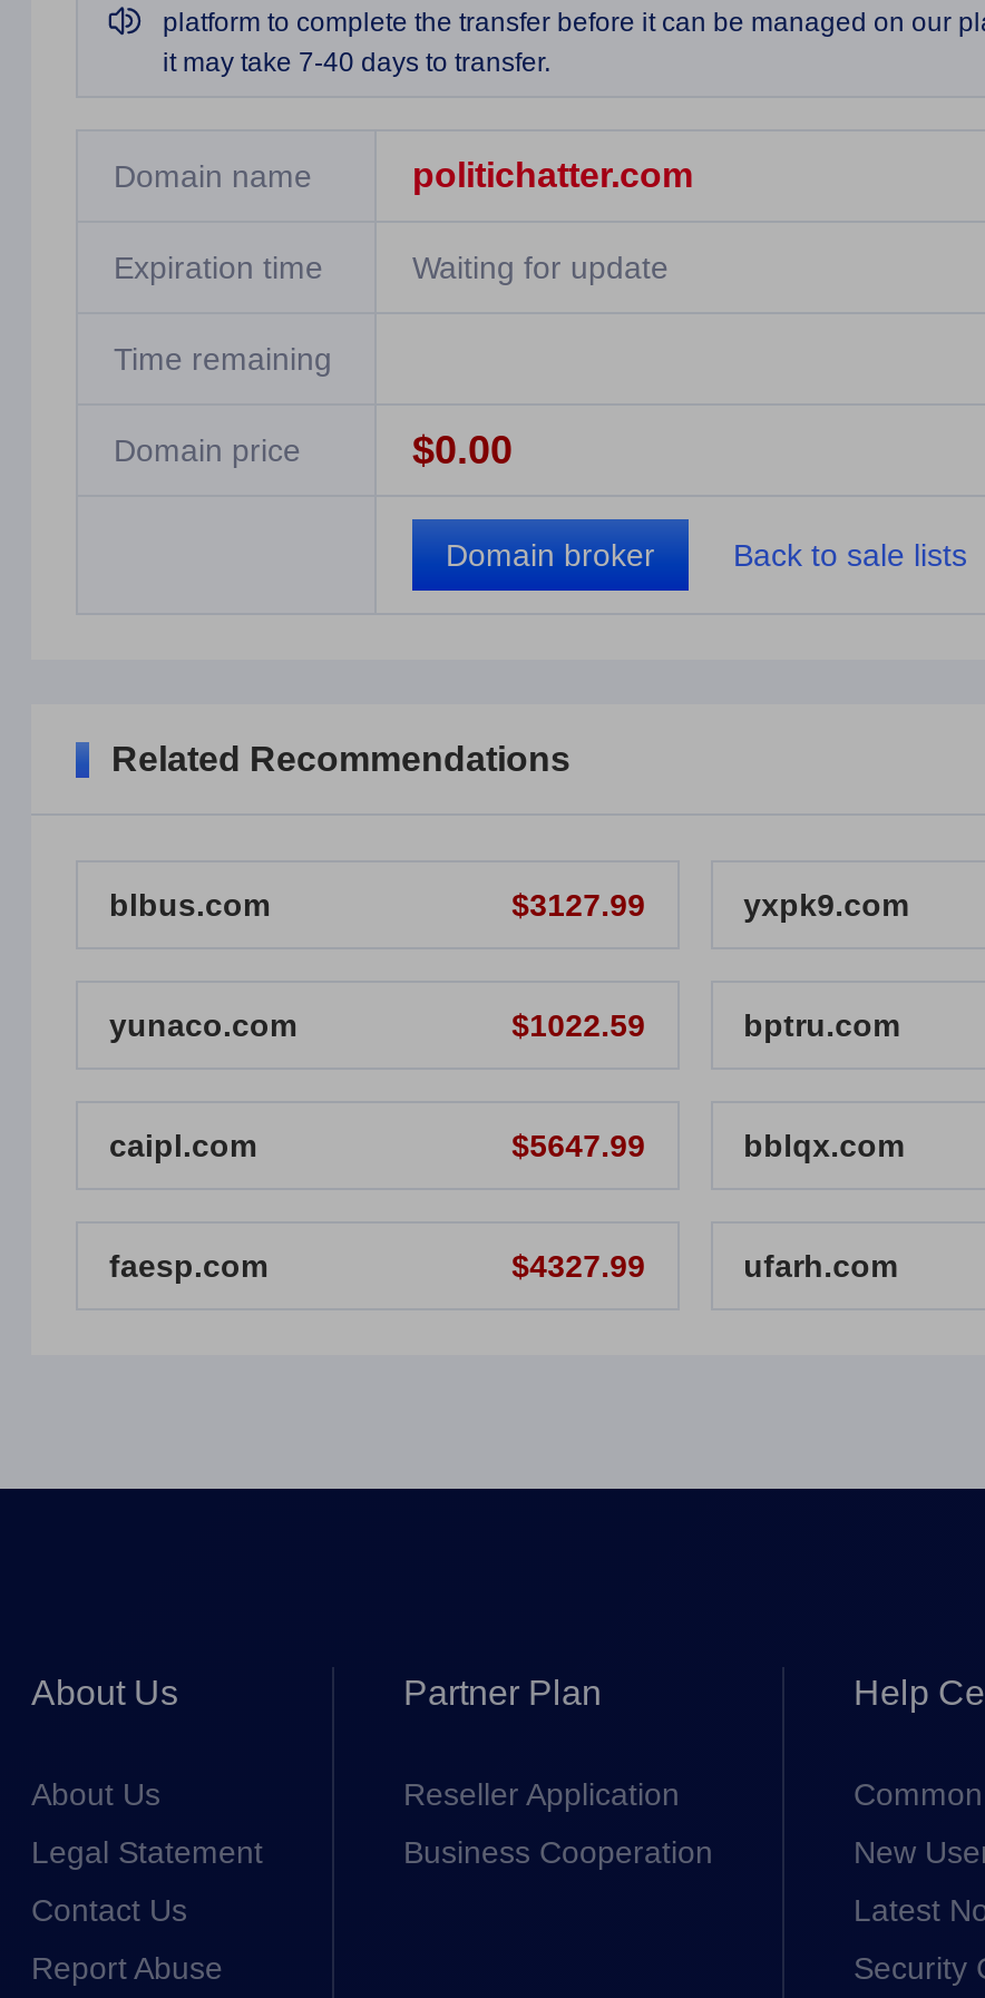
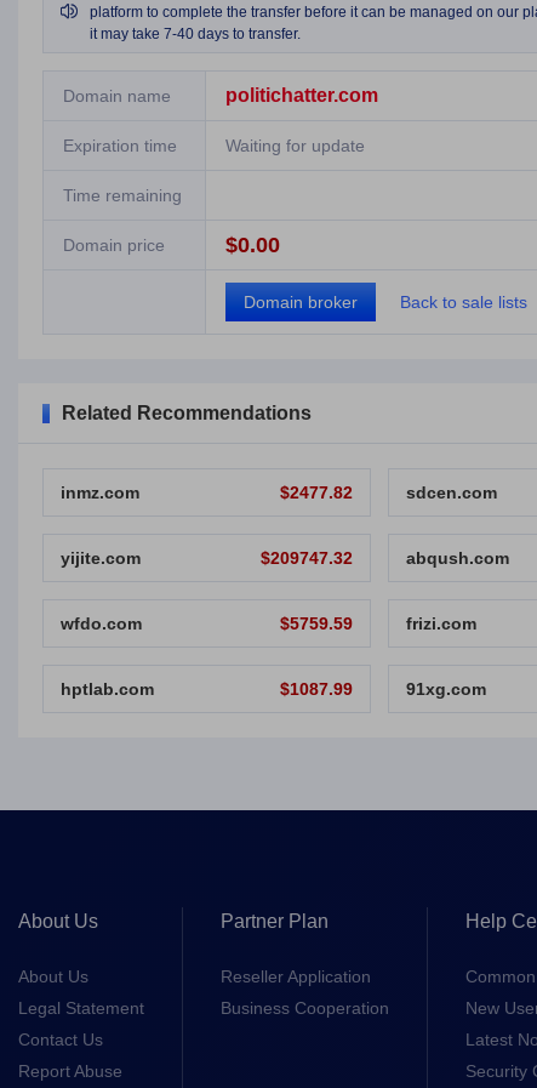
- blbus.com
- $3127.99
- yxpk9.com
+ inmz.com
+ $2477.82
+ sdcen.com

- yunaco.com
- $1022.59
- bptru.com
+ yijite.com
+ $209747.32
+ abqush.com

- caipl.com
- $5647.99
- bblqx.com
+ wfdo.com
+ $5759.59
+ frizi.com

- faesp.com
- $4327.99
- ufarh.com
+ hptlab.com
+ $1087.99
+ 91xg.com
